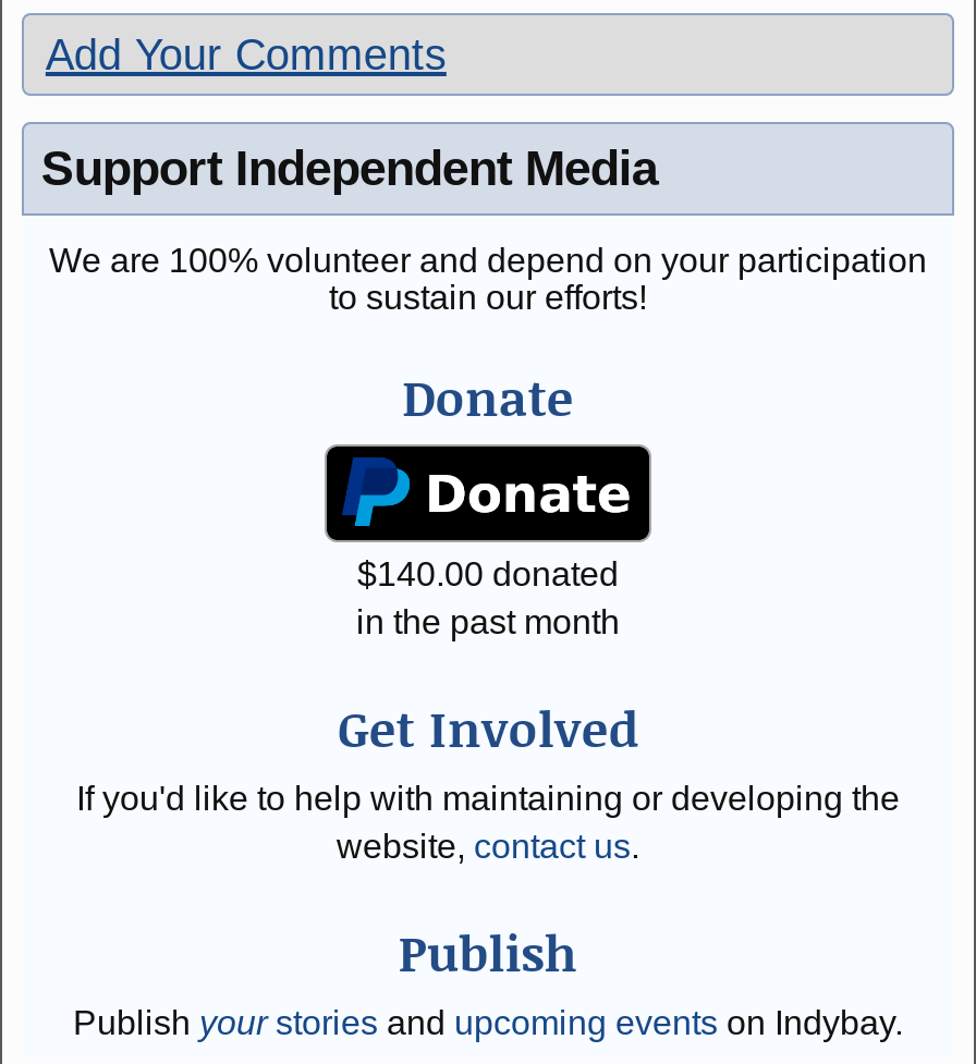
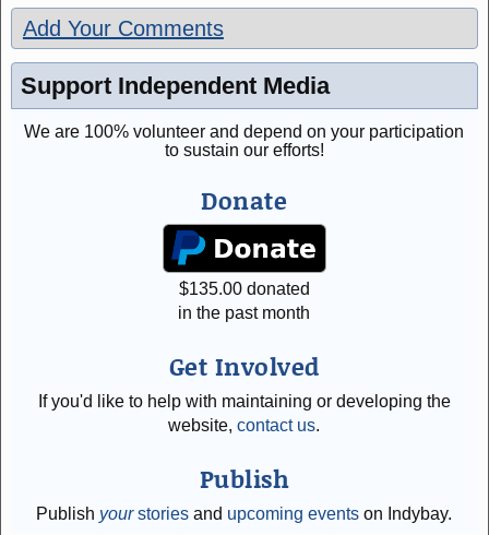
- $140.00 donated
+ $135.00 donated
